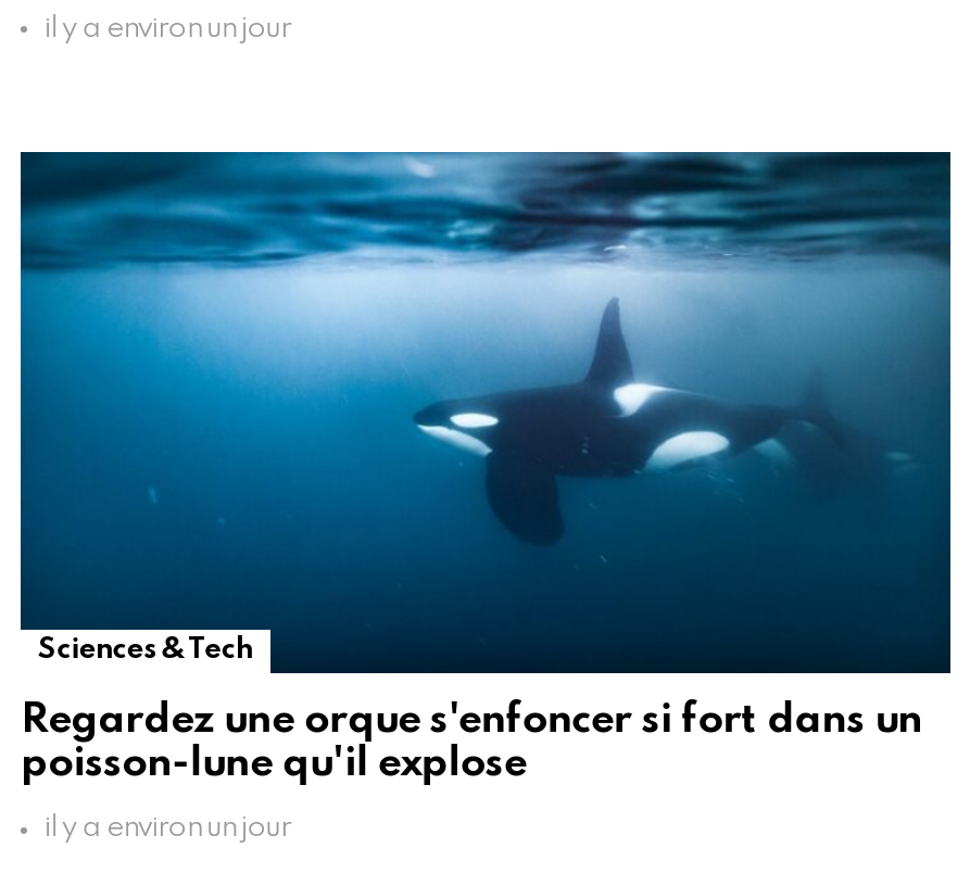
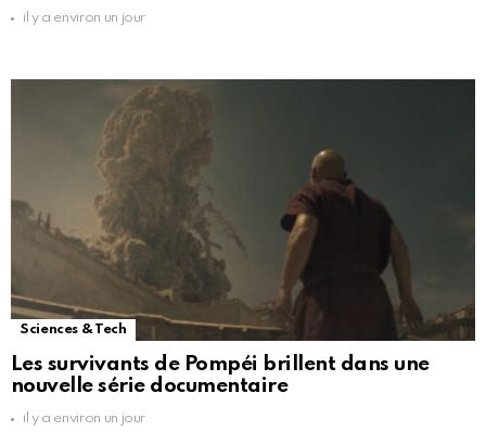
- [image]
- Regardez une orque s'enfoncer si fort dans un
- poisson-lune qu'il explose
+ [image]
+ Les survivants de Pompéi brillent dans une
+ nouvelle série documentaire
